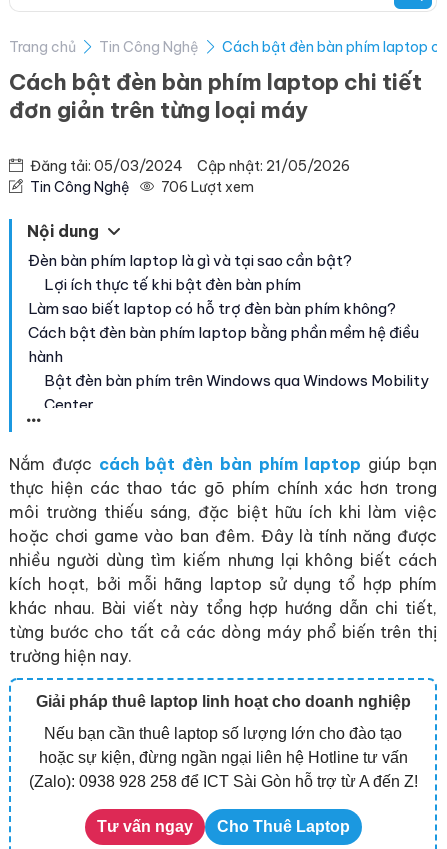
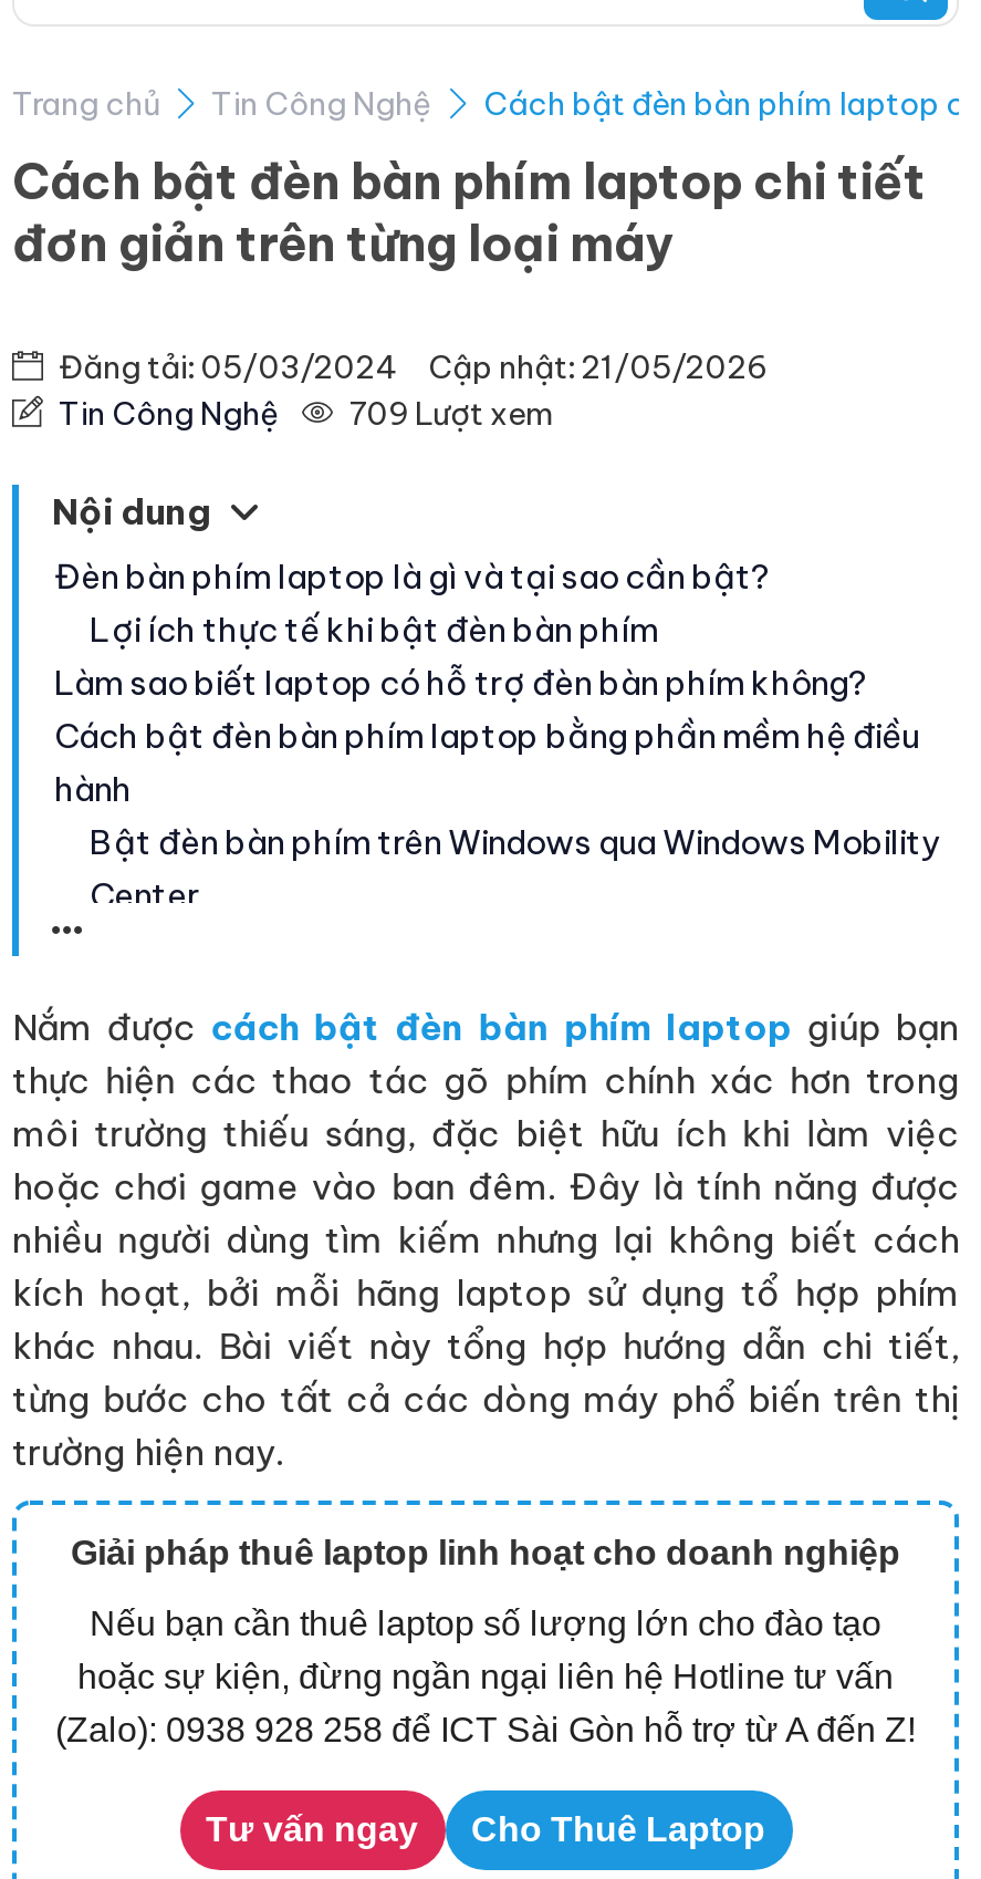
- Tin Công Nghệ 706 Lượt xem
+ Tin Công Nghệ 709 Lượt xem
